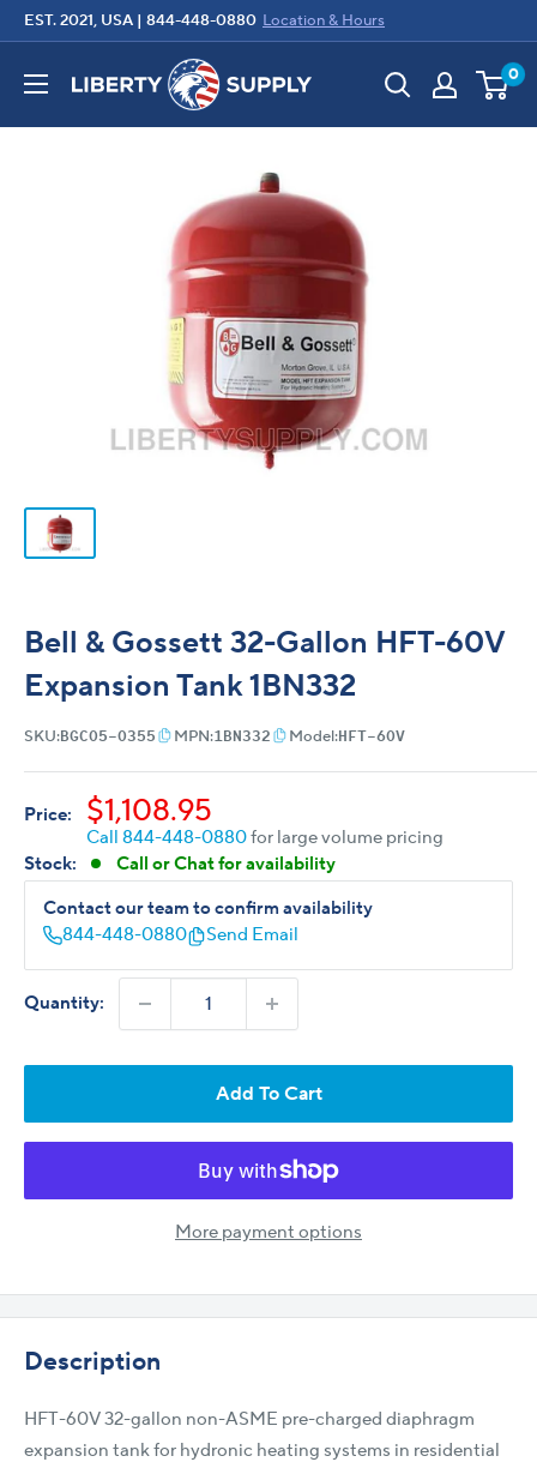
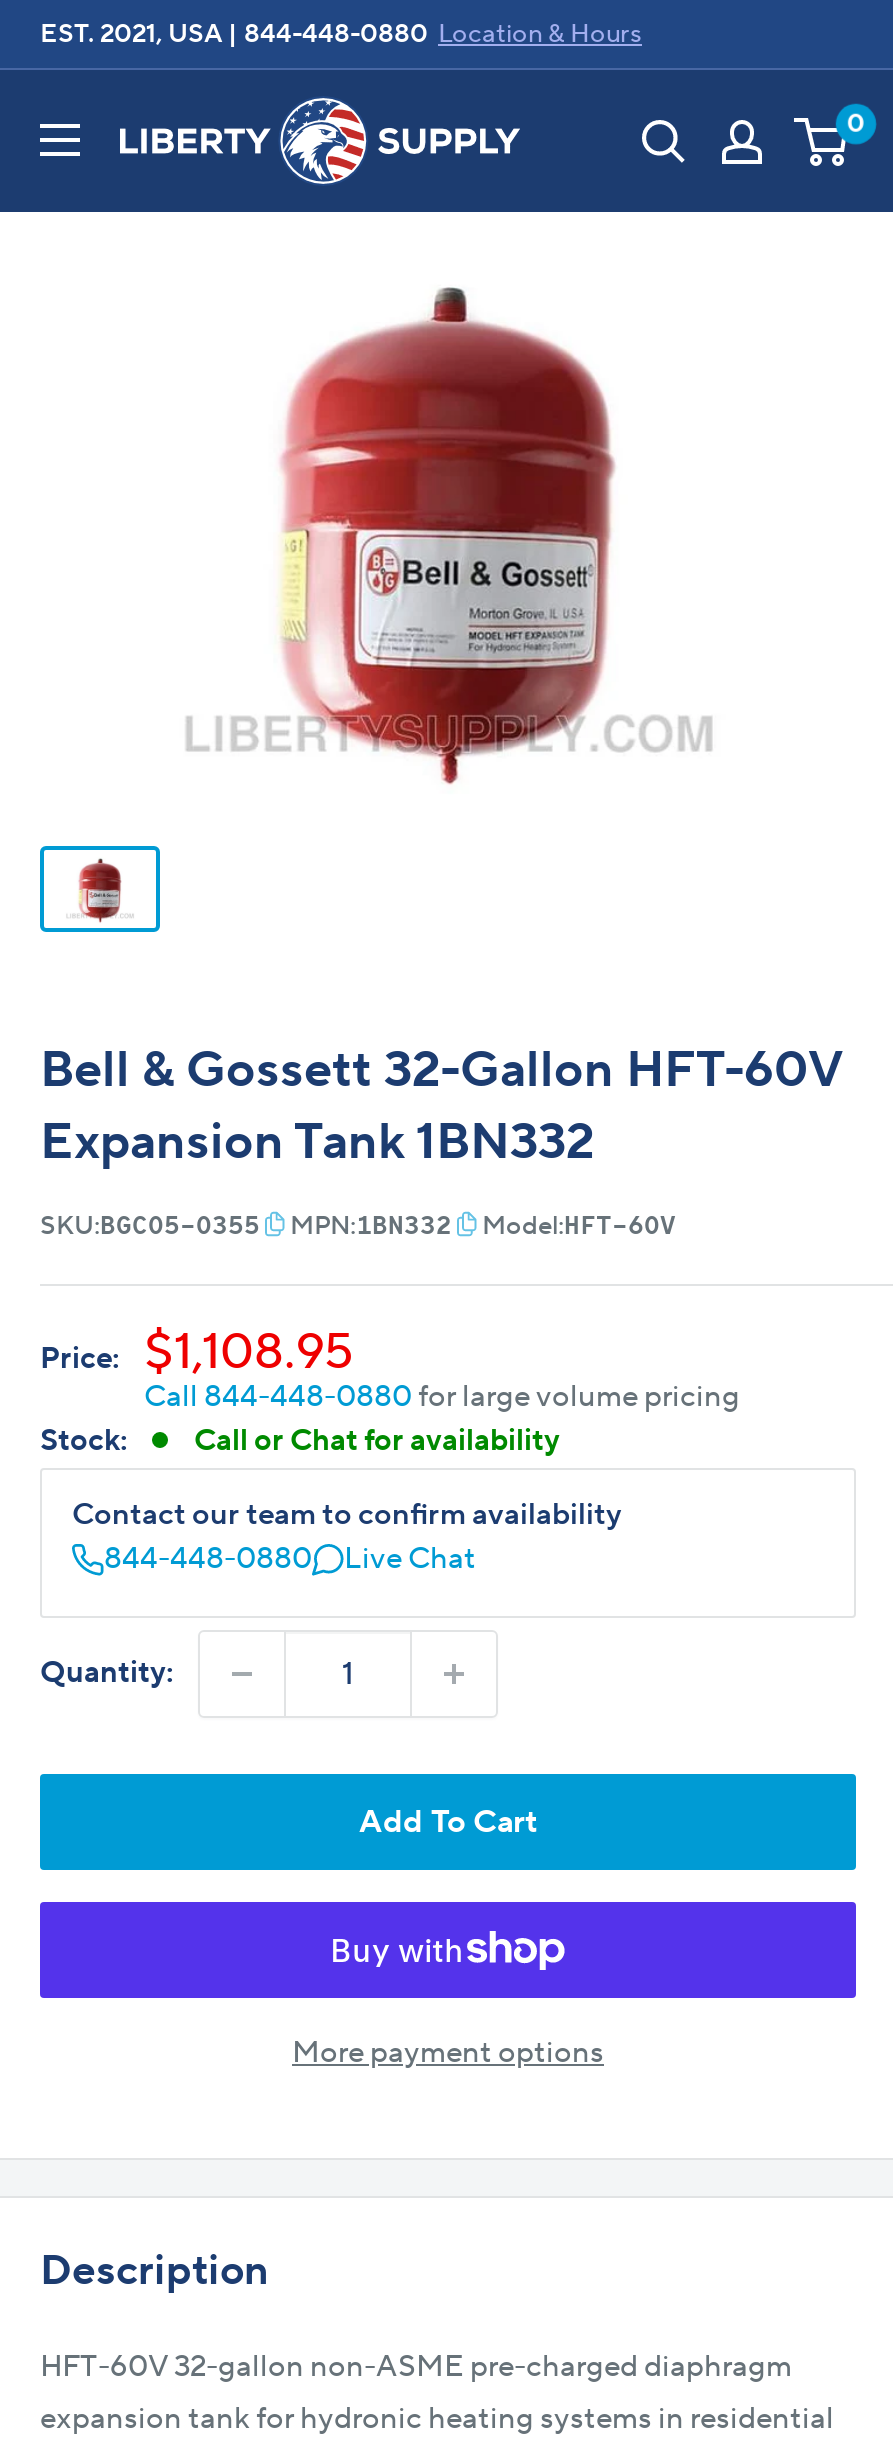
- Send Email
+ Live Chat
